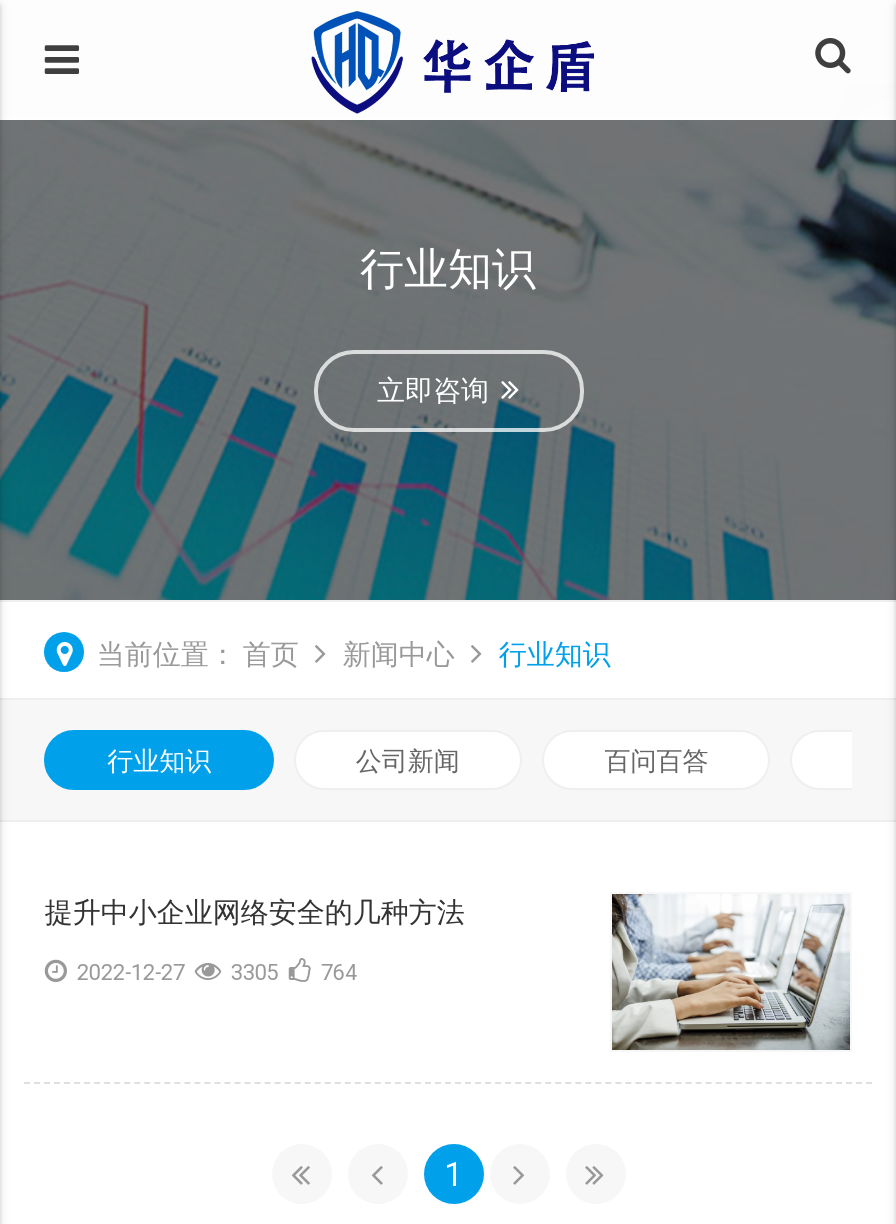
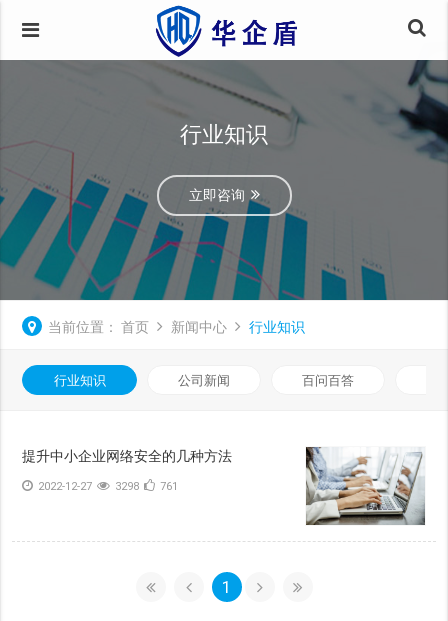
- 3305
+ 3298

- 764
+ 761
